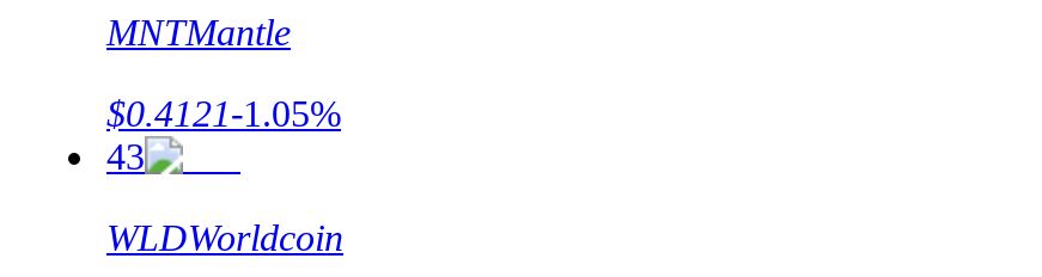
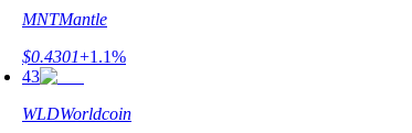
- $0.4121-1.05%
+ $0.4301 + 1.1%
